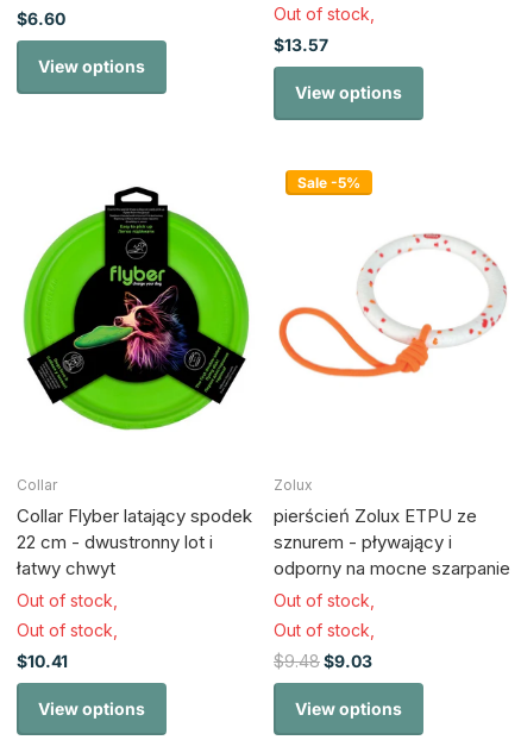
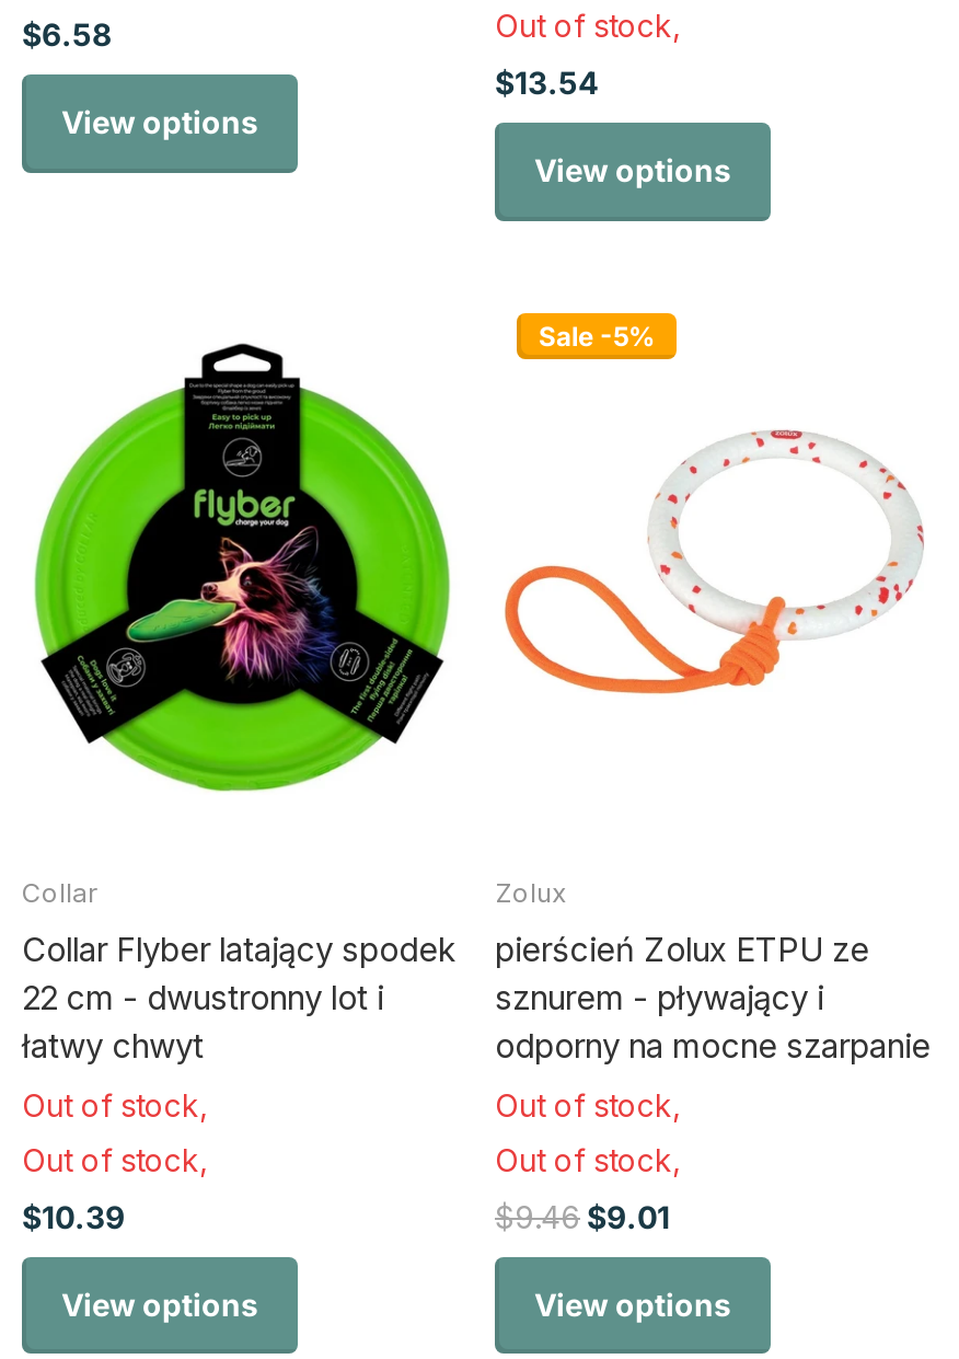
- $6.60
+ $6.58

- $13.57
+ $13.54

- $10.41
+ $10.39

- $9.48 $9.03
+ $9.46 $9.01
